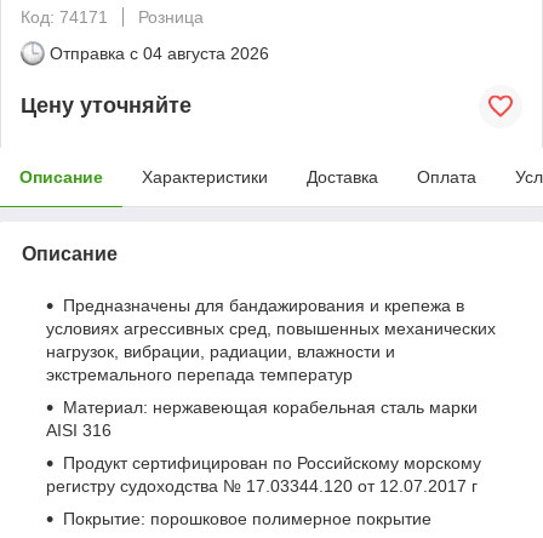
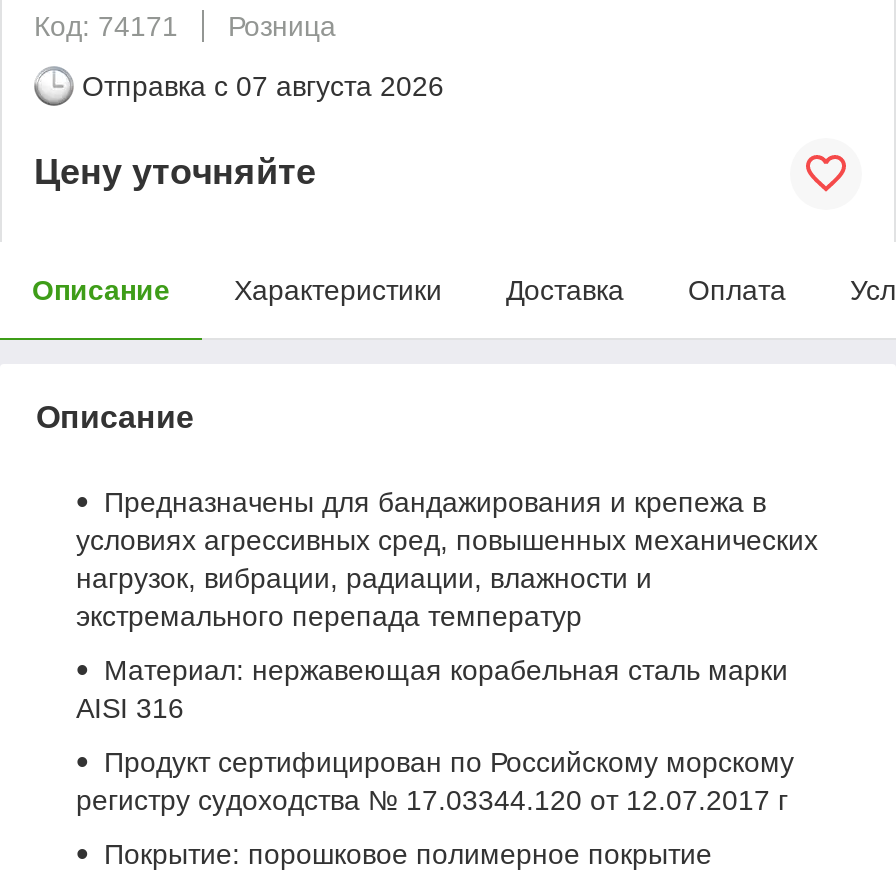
- Отправка с 04 августа 2026
+ Отправка с 07 августа 2026
